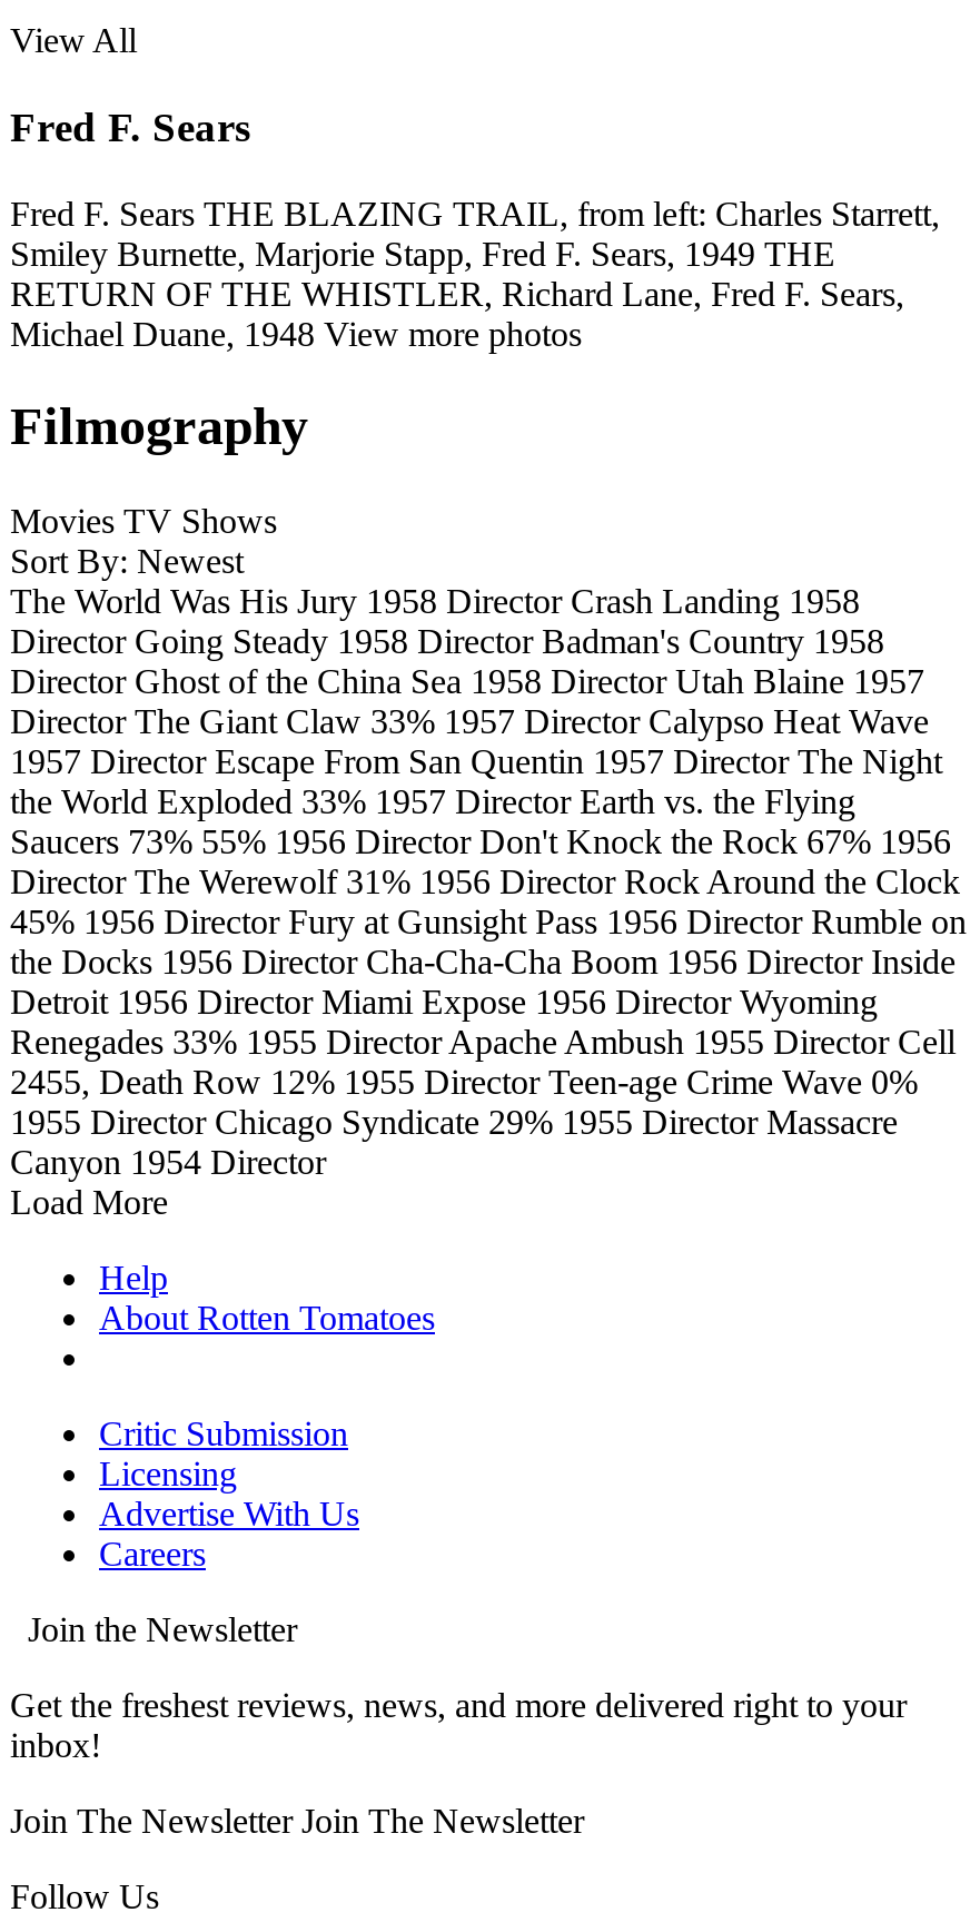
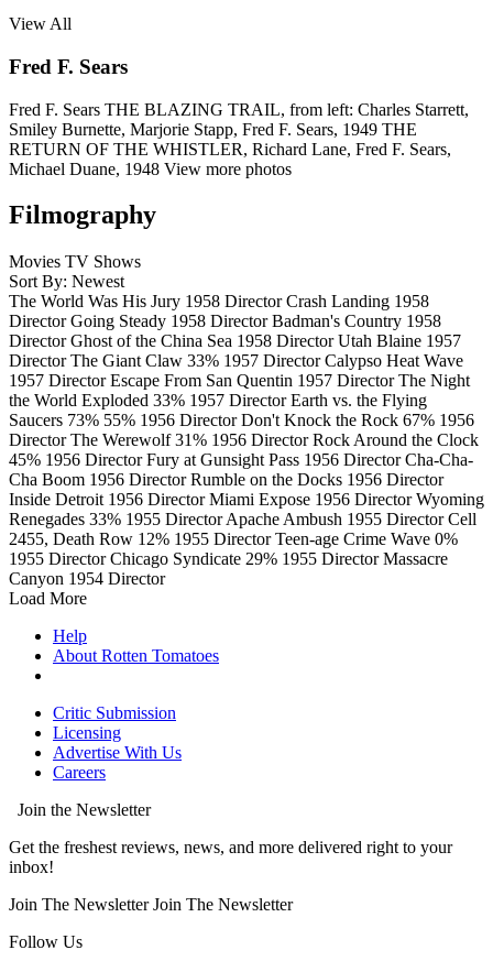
- 45% 1956 Director Fury at Gunsight Pass 1956 Director Rumble on
- the Docks 1956 Director Cha-Cha-Cha Boom 1956 Director Inside
- Detroit 1956 Director Miami Expose 1956 Director Wyoming
+ 45% 1956 Director Fury at Gunsight Pass 1956 Director Cha-Cha-
+ Cha Boom 1956 Director Rumble on the Docks 1956 Director
+ Inside Detroit 1956 Director Miami Expose 1956 Director Wyoming
